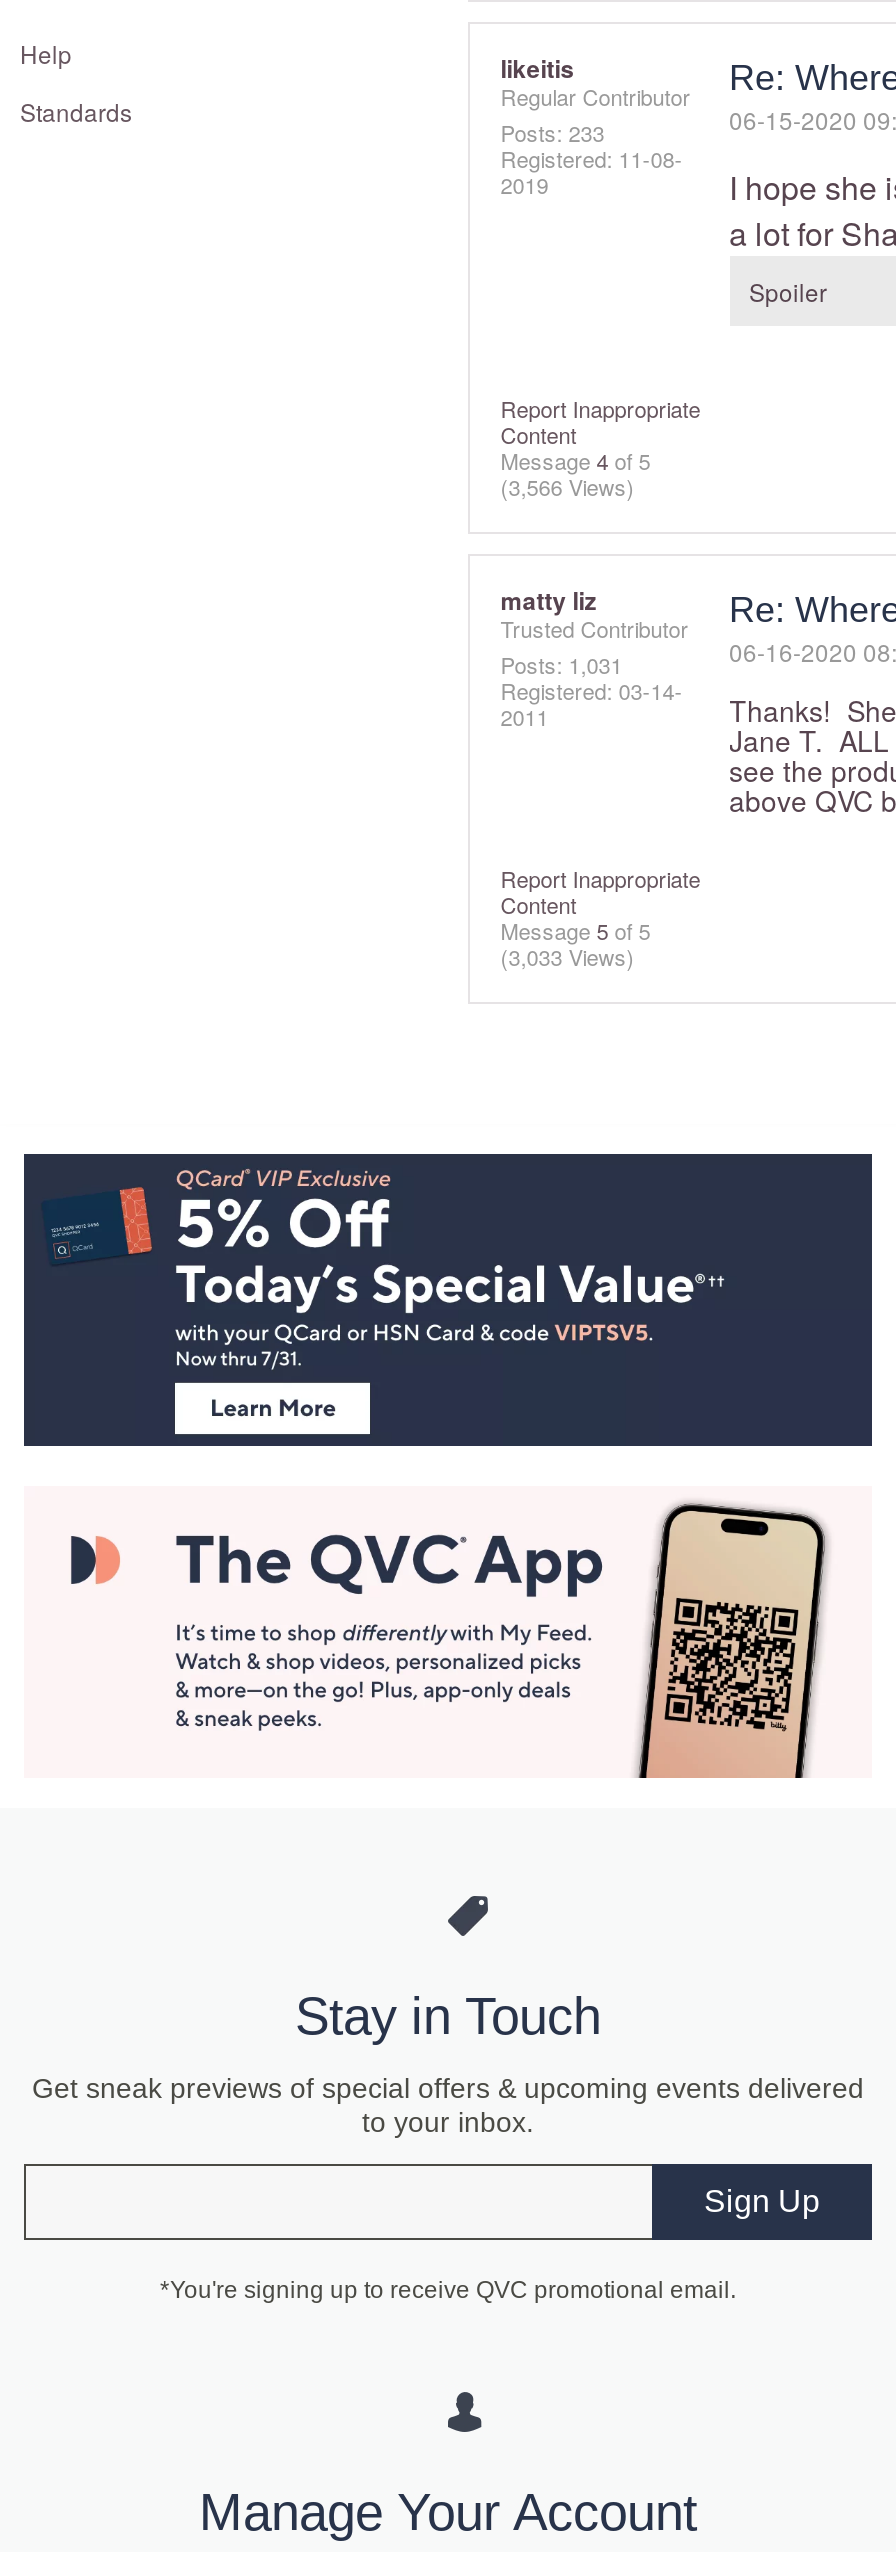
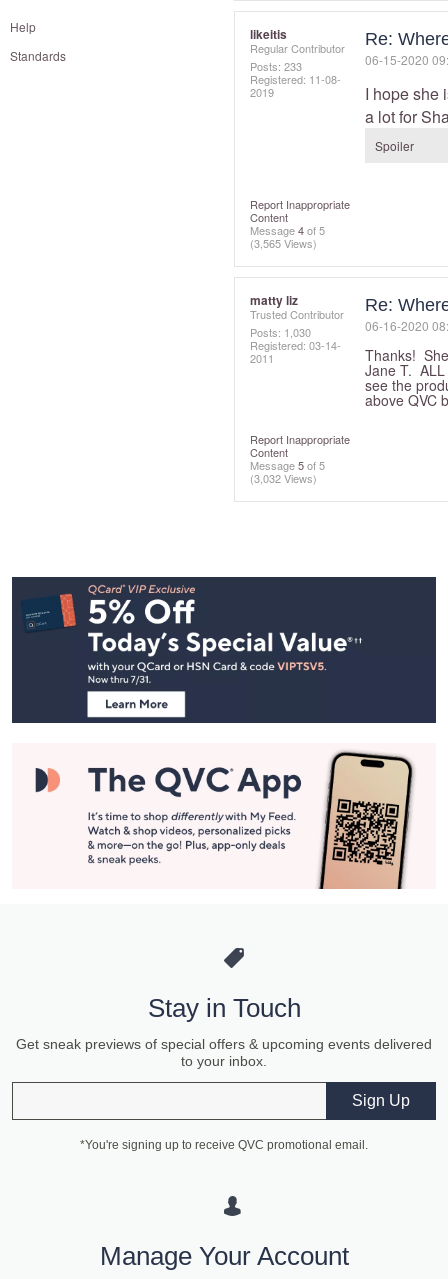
- (3,566 Views)
+ (3,565 Views)

- Posts: 1,031
+ Posts: 1,030

- (3,033 Views)
+ (3,032 Views)
